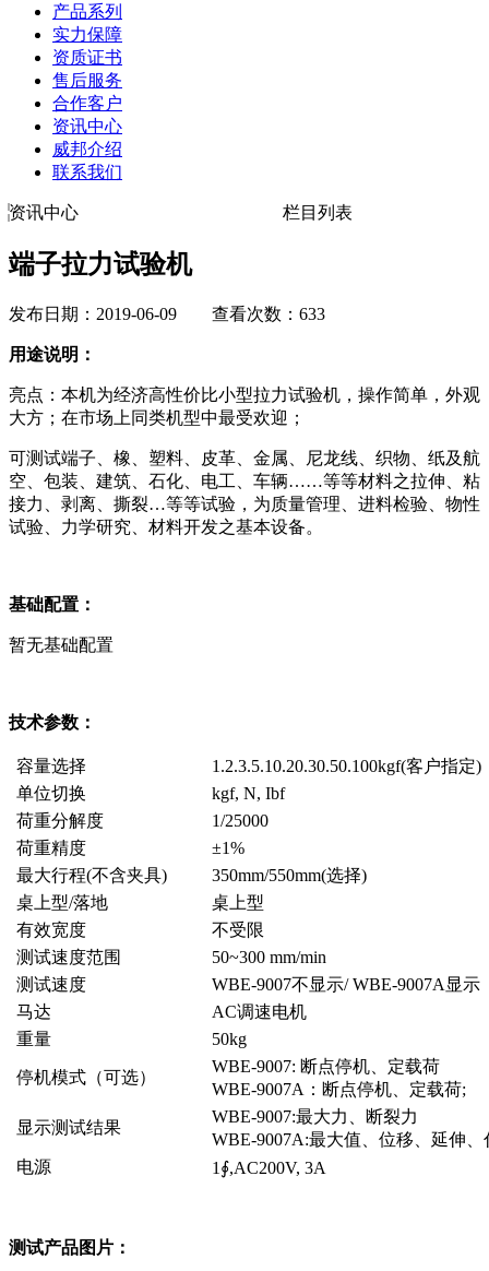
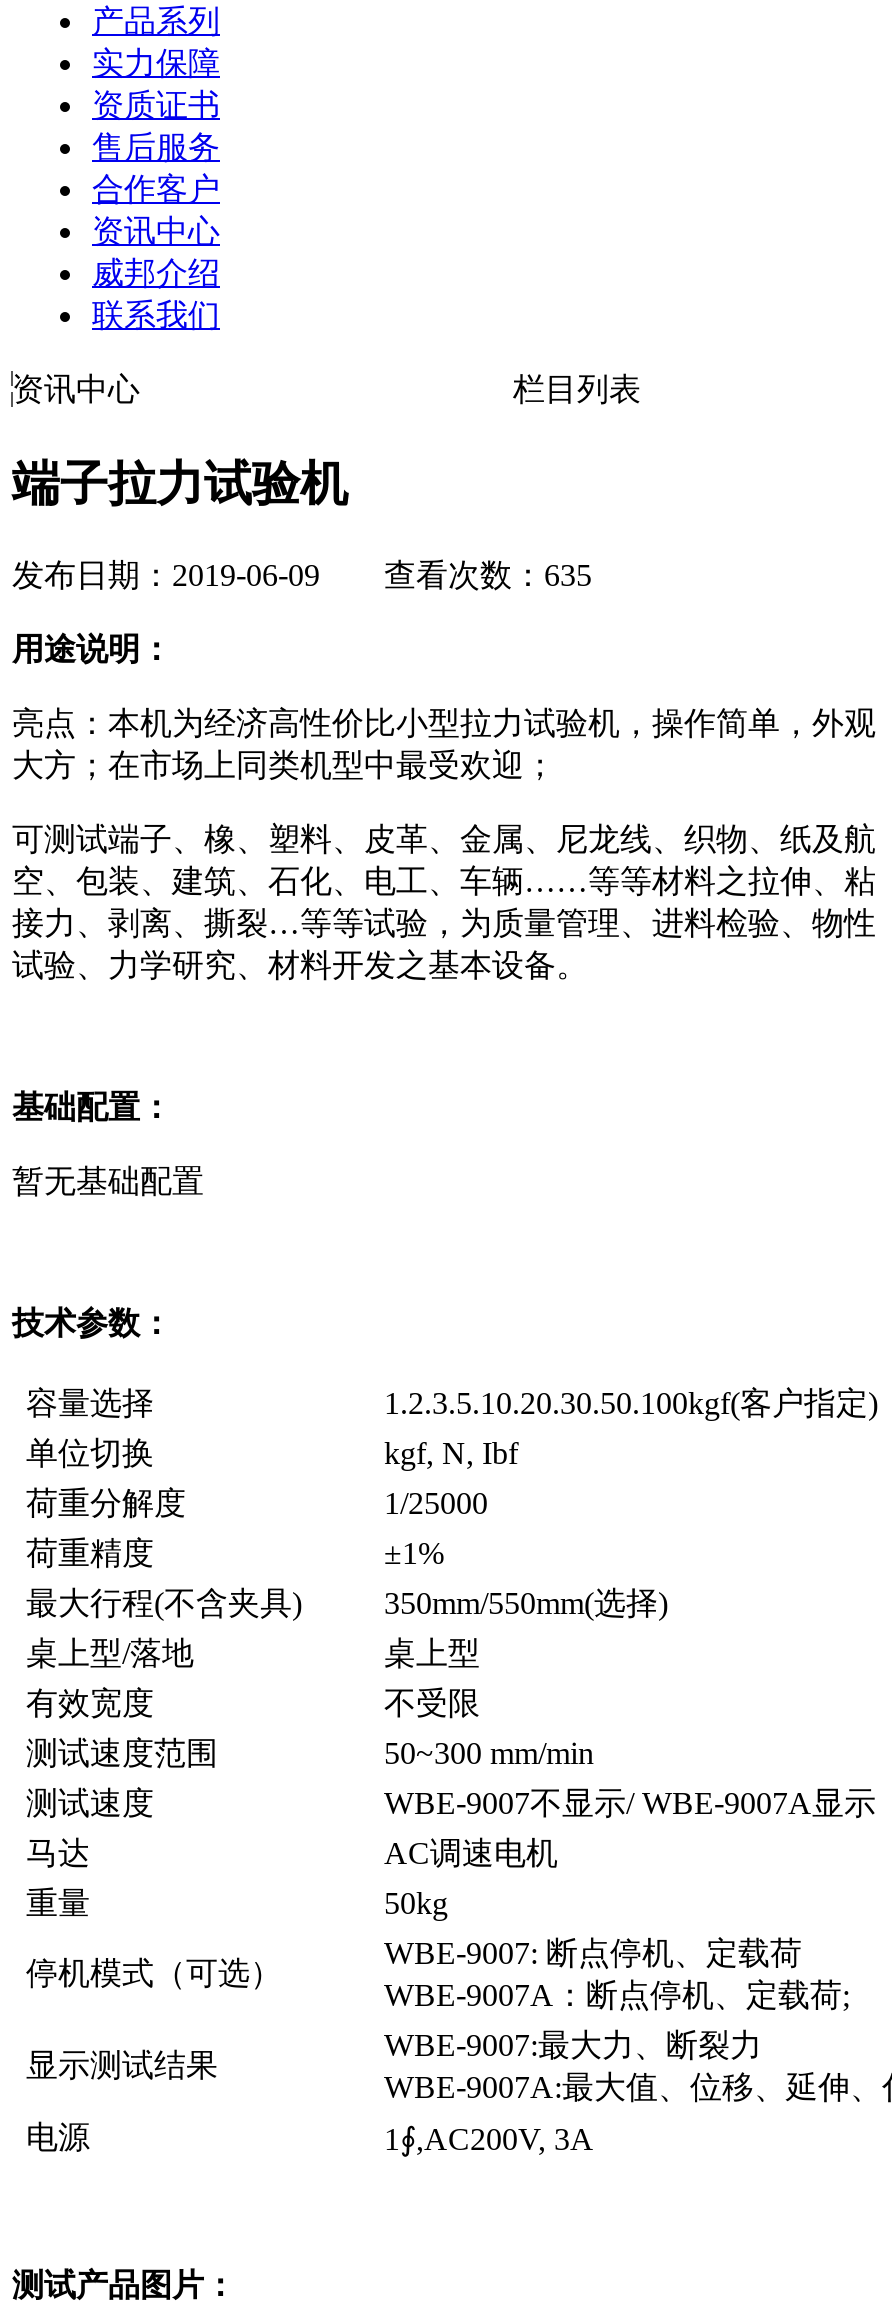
- 发布日期：2019-06-09 查看次数：633
+ 发布日期：2019-06-09 查看次数：635
